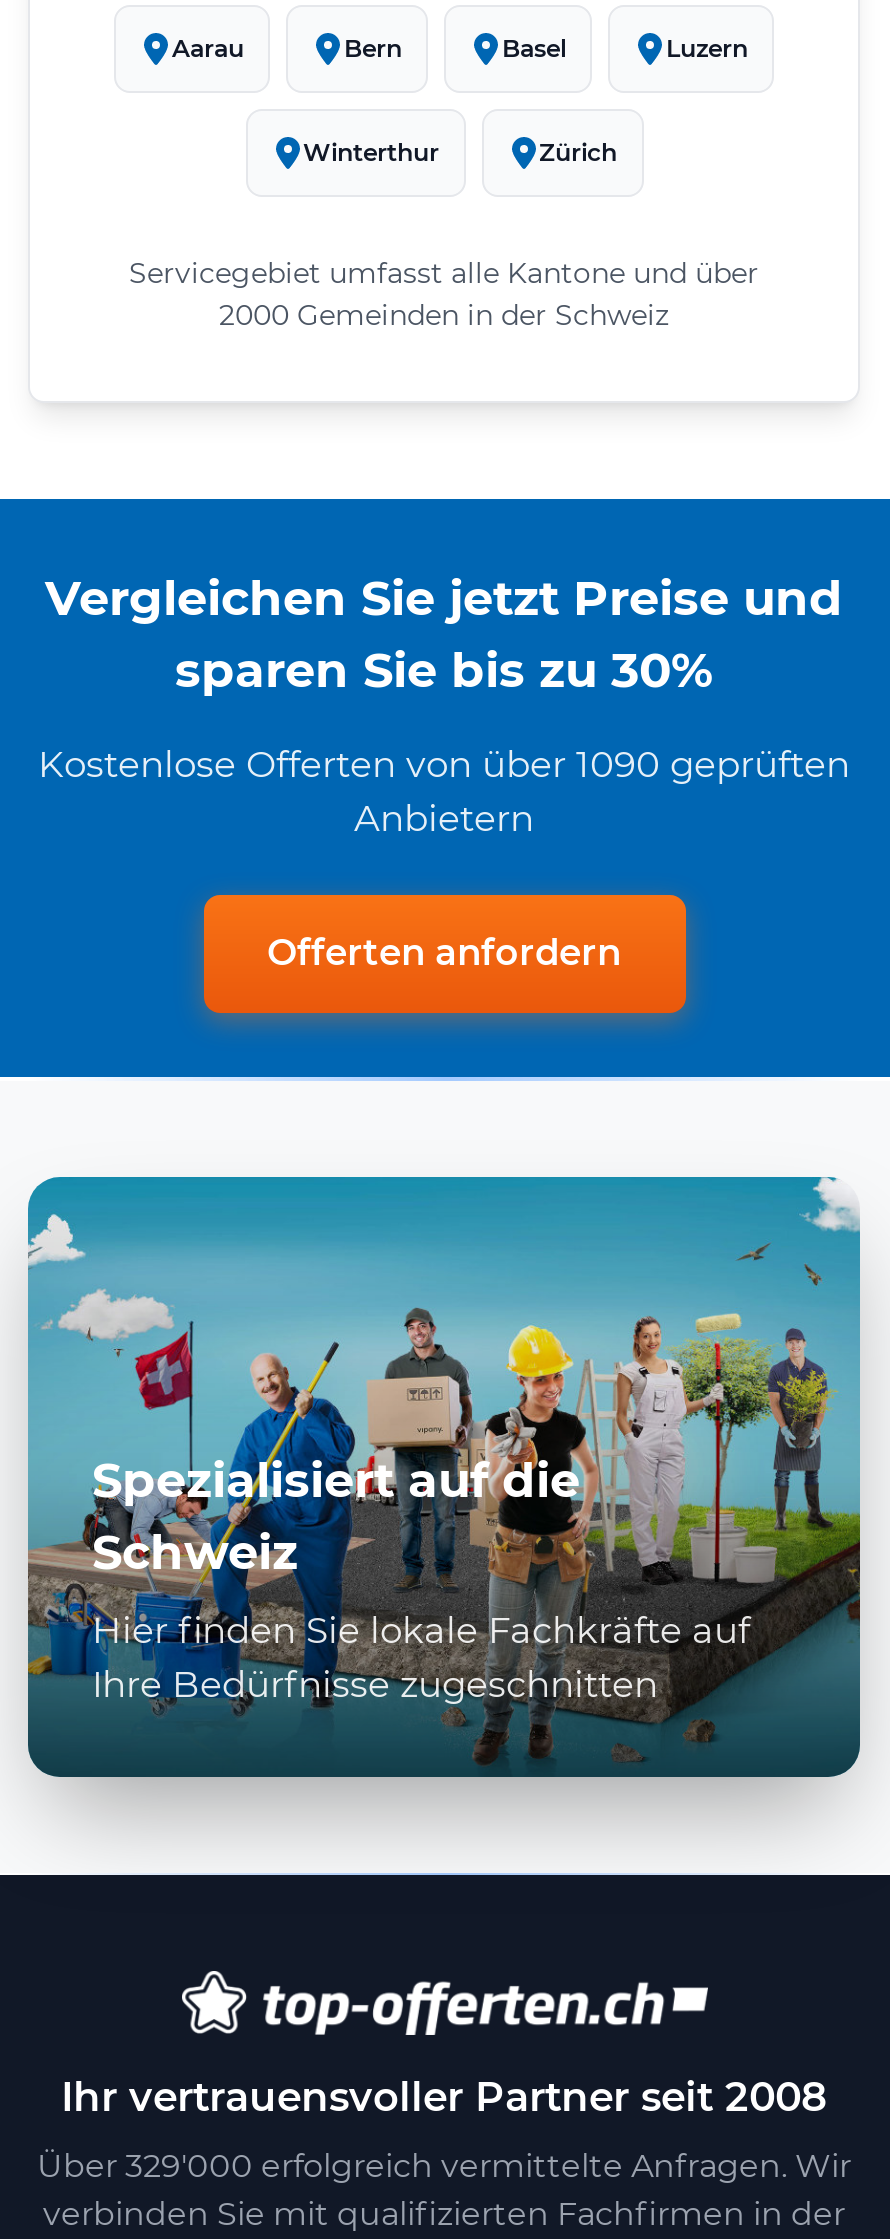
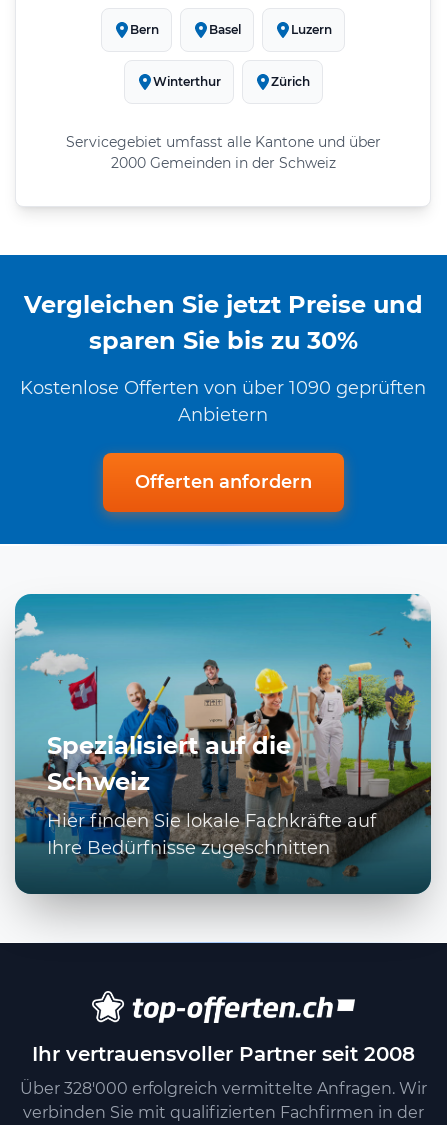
- Aarau

- Über 329'000 erfolgreich vermittelte Anfragen. Wir
+ Über 328'000 erfolgreich vermittelte Anfragen. Wir
